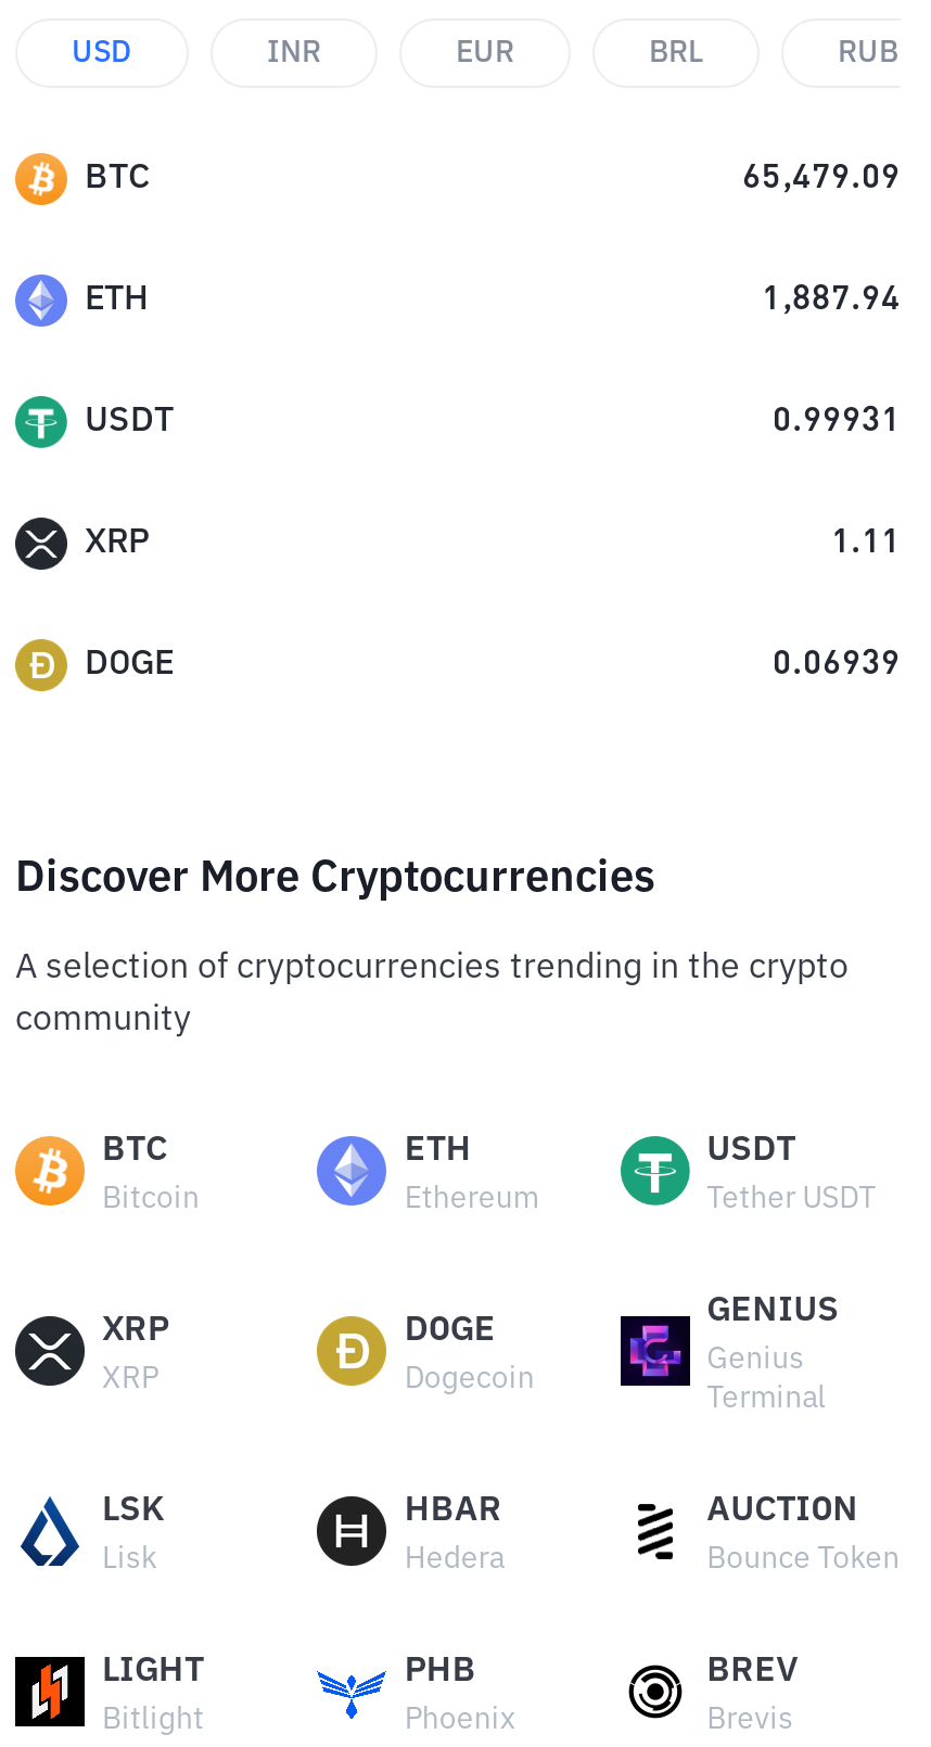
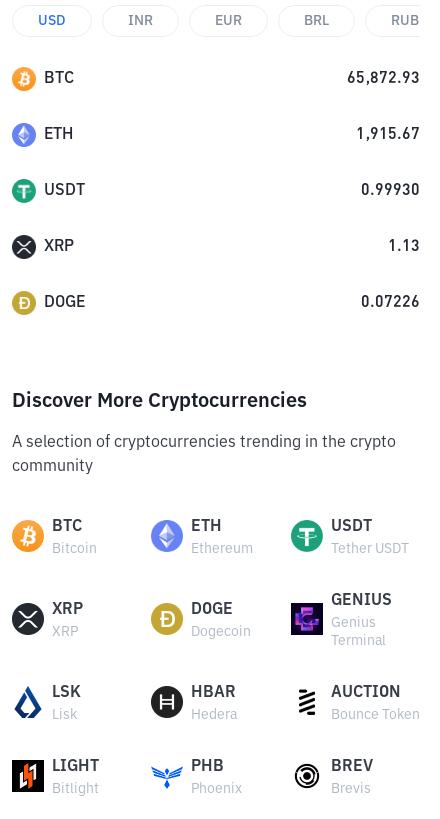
- 65,479.09
+ 65,872.93

- 1,887.94
+ 1,915.67

- 0.99931
+ 0.99930

- 1.11
+ 1.13

- 0.06939
+ 0.07226
